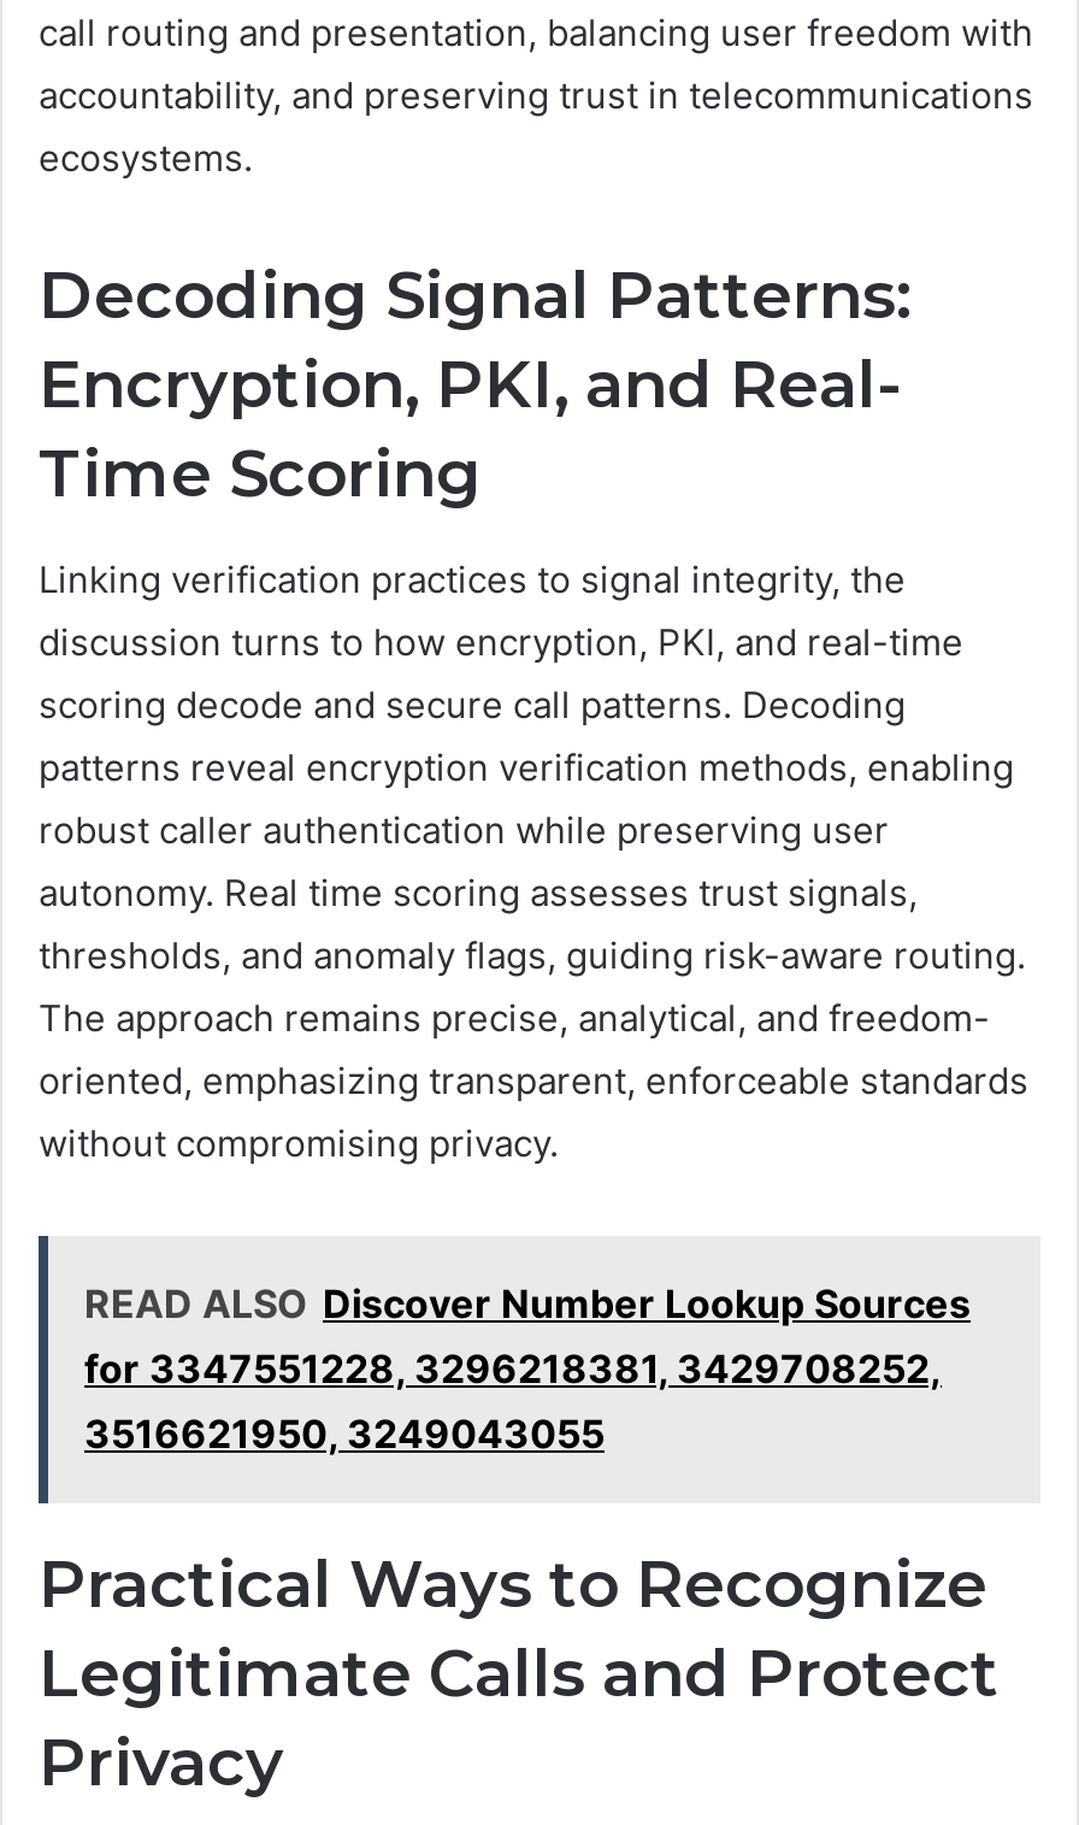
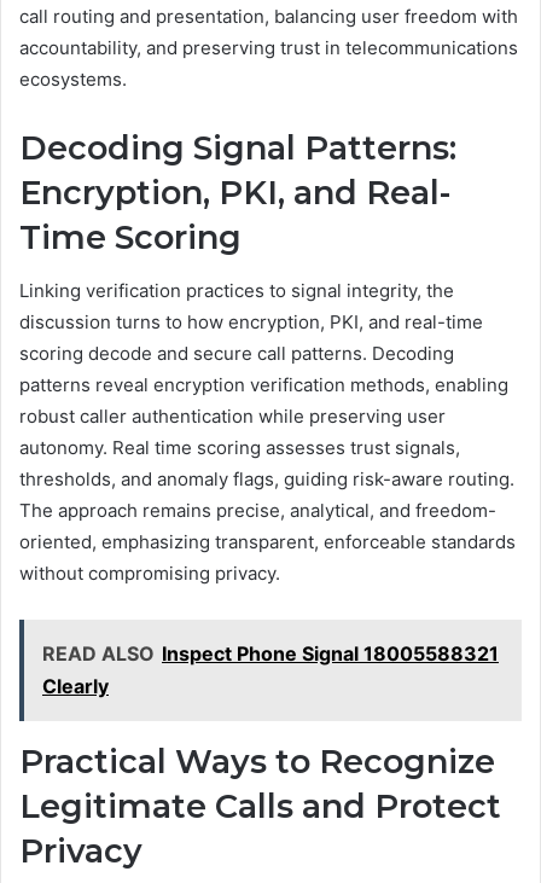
- READ ALSO Discover Number Lookup Sources
- for 3347551228, 3296218381, 3429708252,
- 3516621950, 3249043055
+ READ ALSO Inspect Phone Signal 18005588321
+ Clearly
